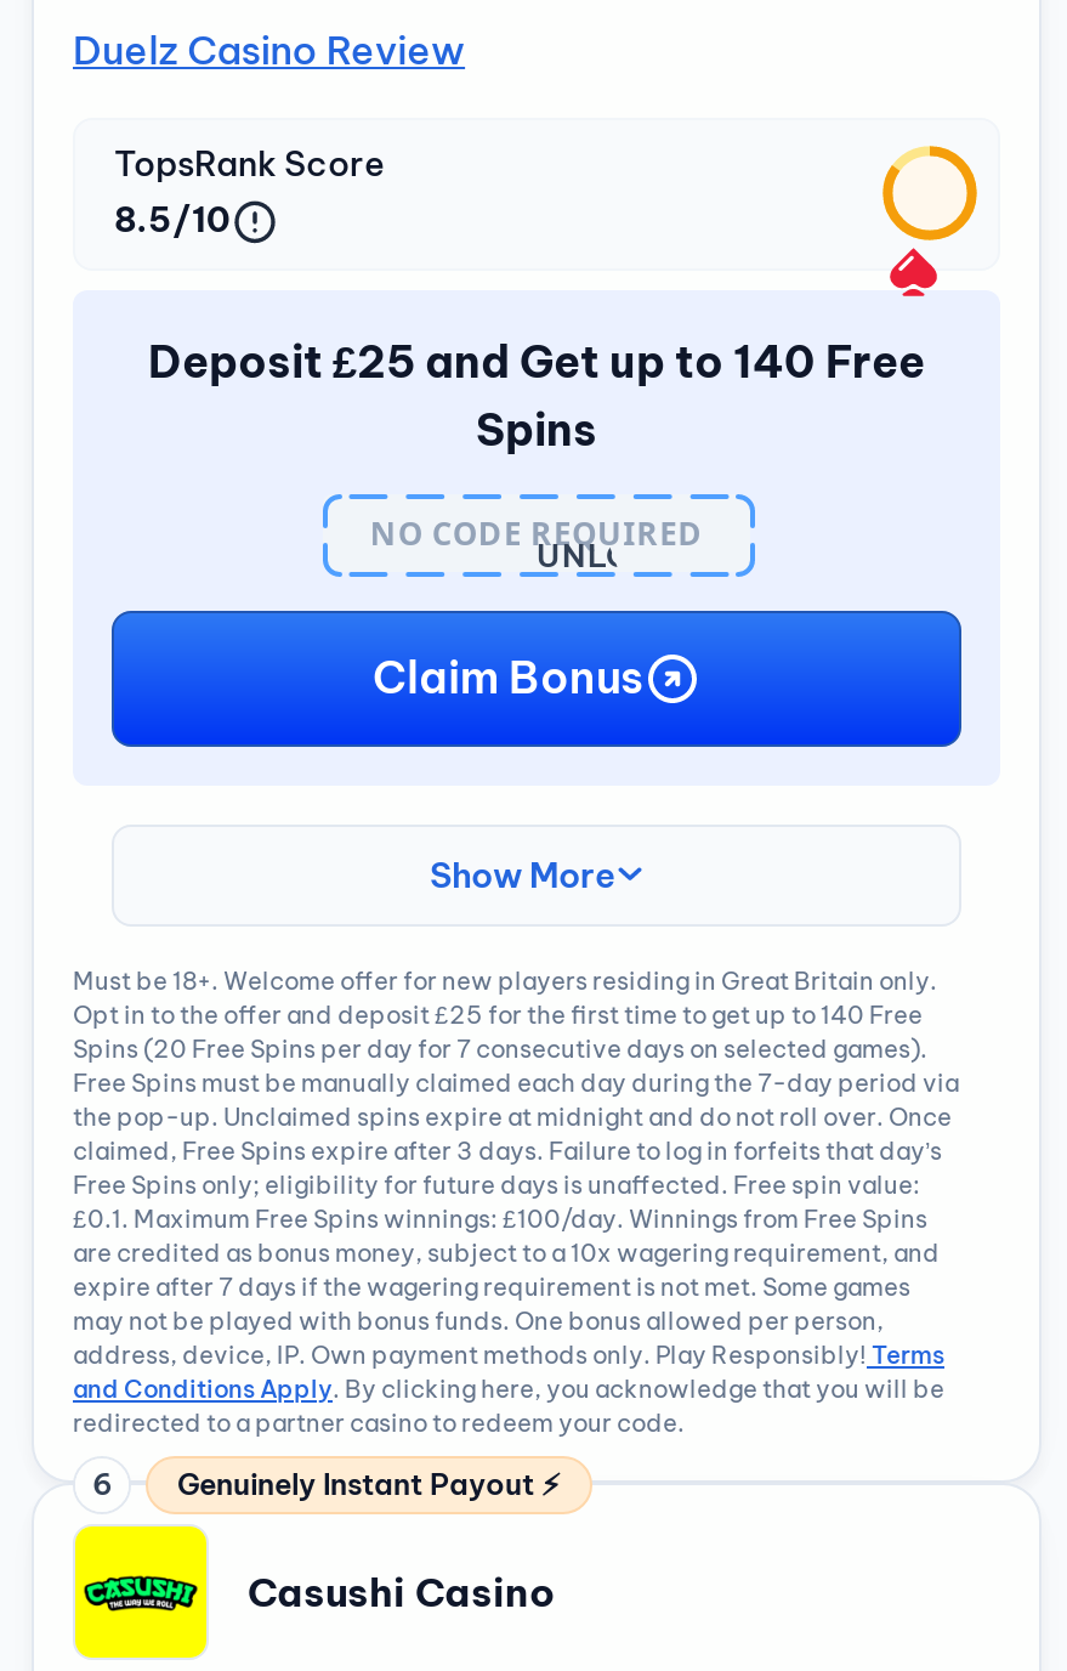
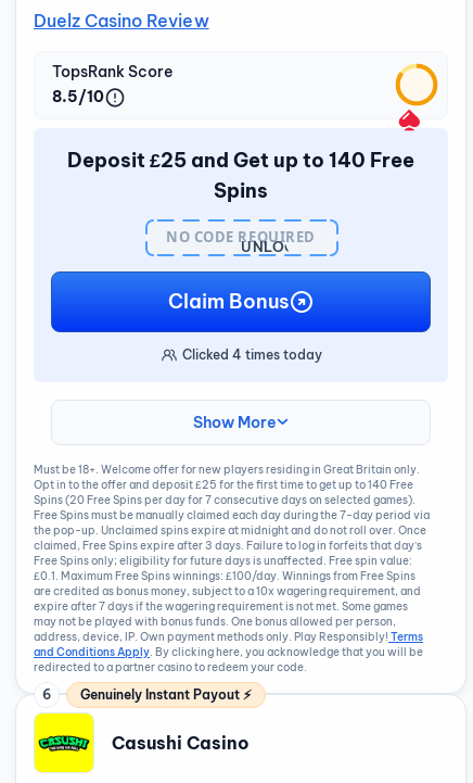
+ Clicked 4 times today
